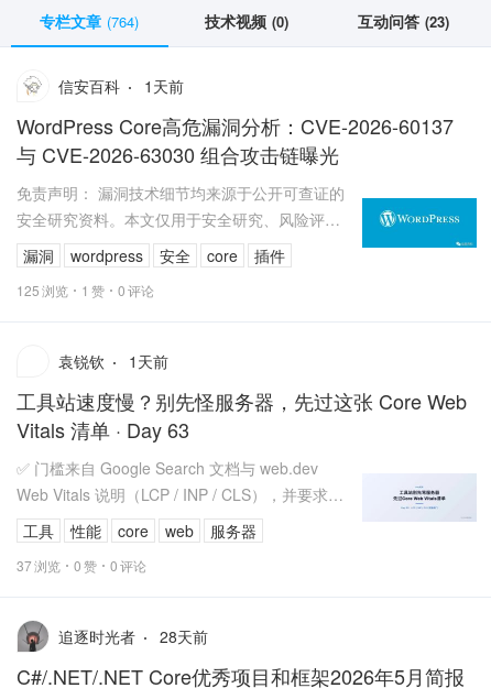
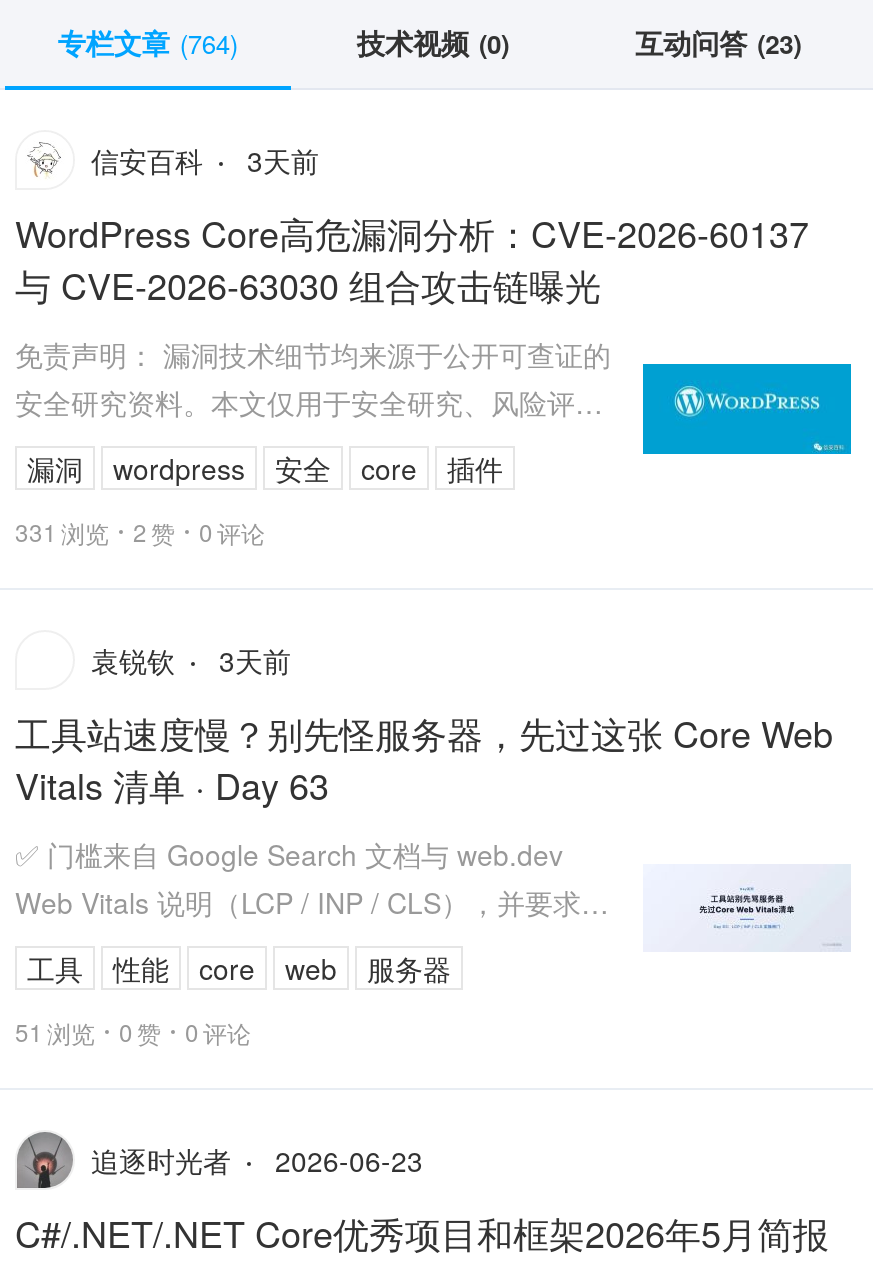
- 信安百科 1天前
+ 信安百科 3天前

- 125 浏览
+ 331 浏览

- 1 赞
+ 2 赞

- 袁锐钦 1天前
+ 袁锐钦 3天前

- 37 浏览 0 赞 0 评论
+ 51 浏览 0 赞 0 评论

- 追逐时光者 28天前
+ 追逐时光者 2026-06-23
